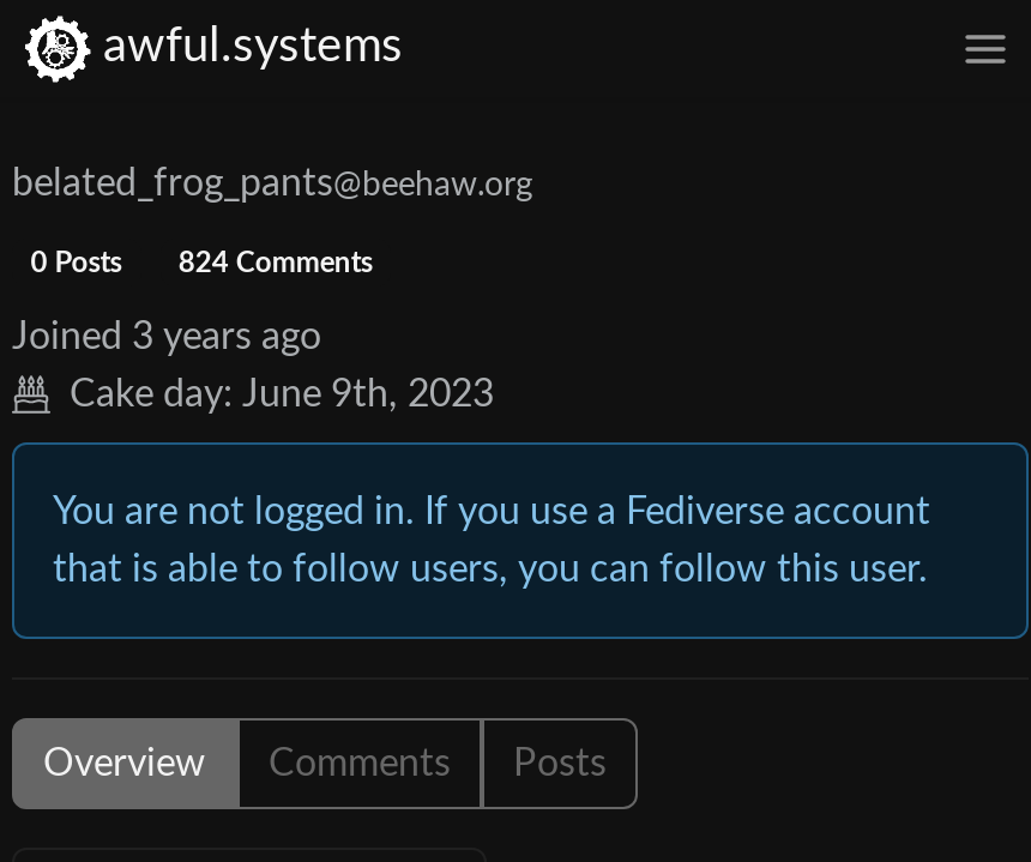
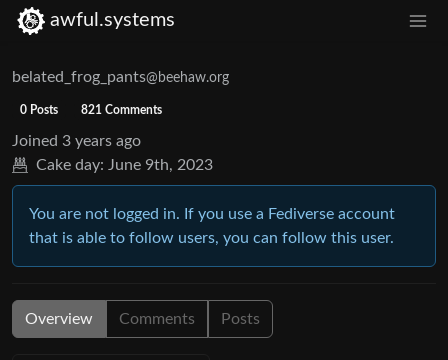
- 0 Posts 824 Comments
+ 0 Posts 821 Comments
